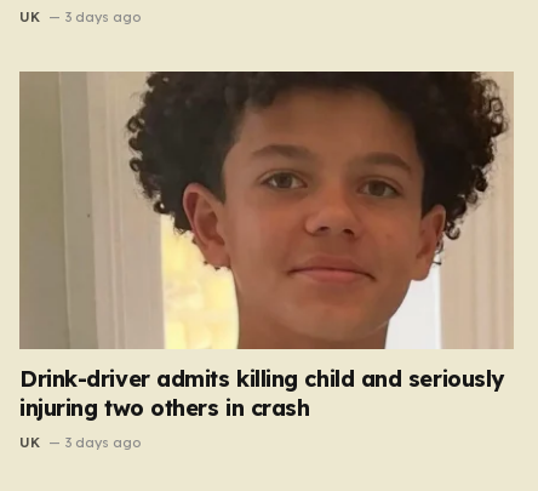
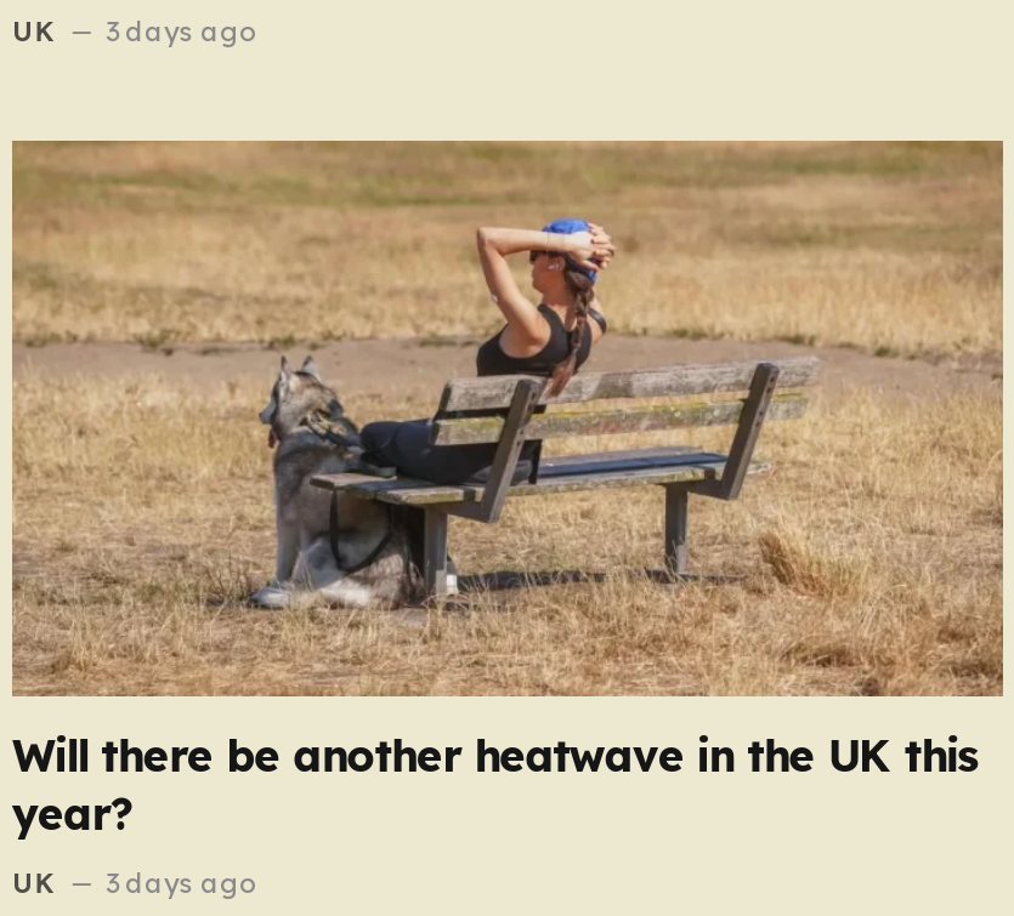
- [image]
- Drink-driver admits killing child and seriously
- injuring two others in crash
+ [image]
+ Will there be another heatwave in the UK this
+ year?
